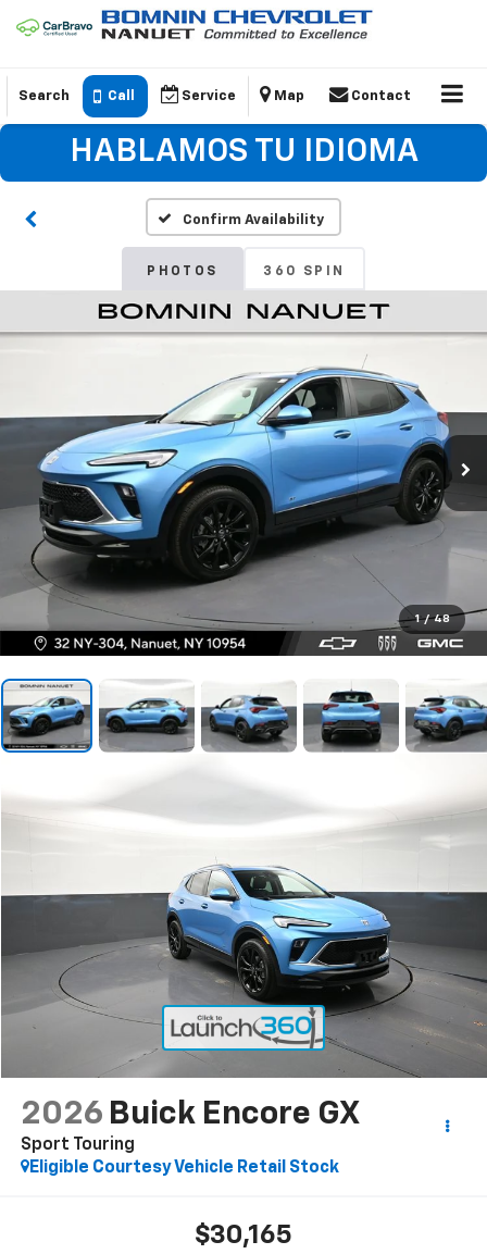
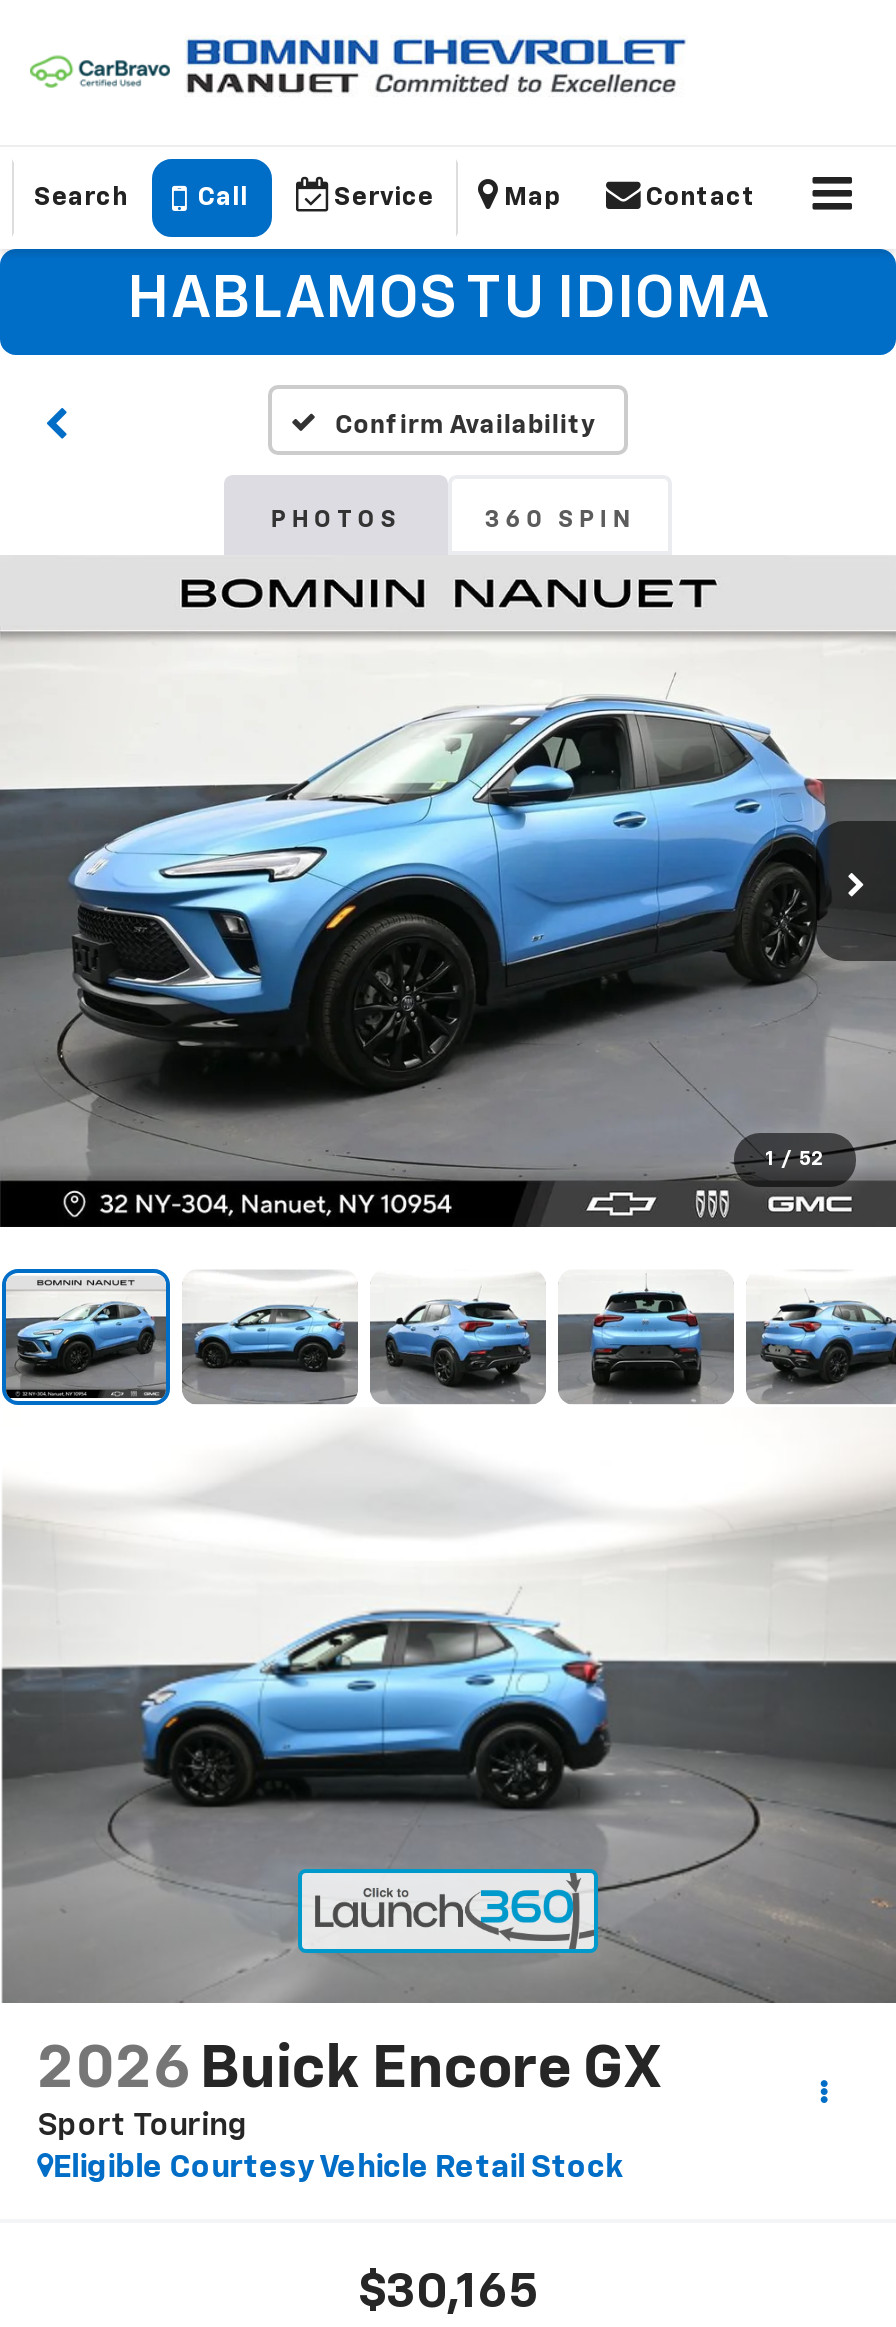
- 1 / 48
+ 1 / 52

- [image]
+ [image]
